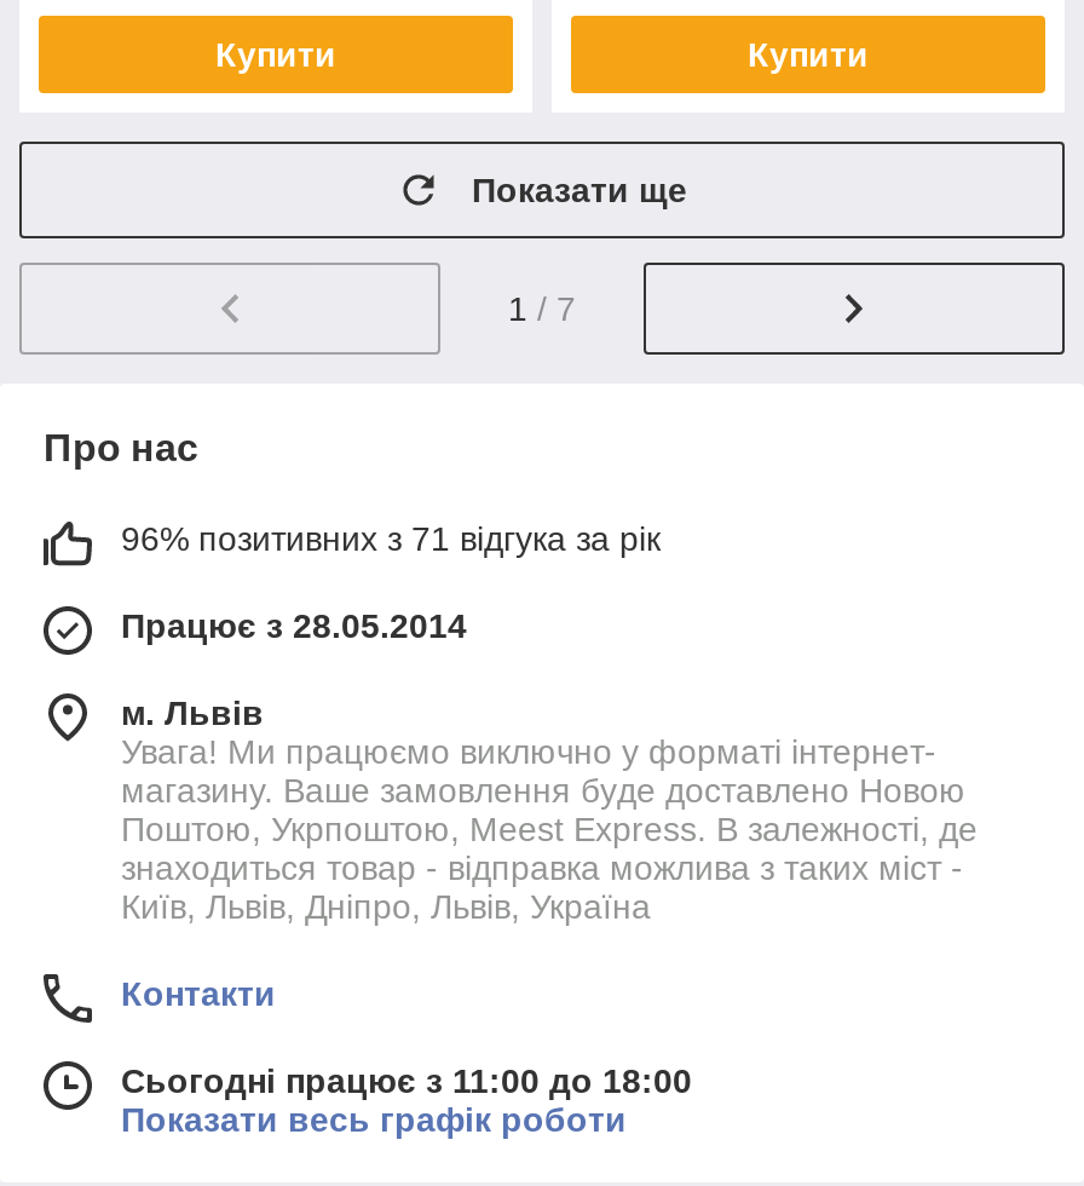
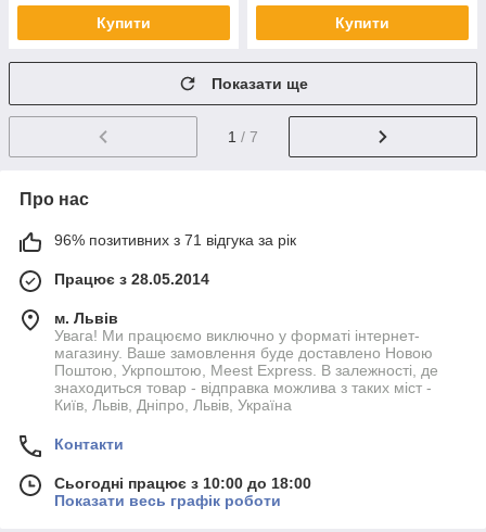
- Сьогодні працює з 11:00 до 18:00
+ Сьогодні працює з 10:00 до 18:00
